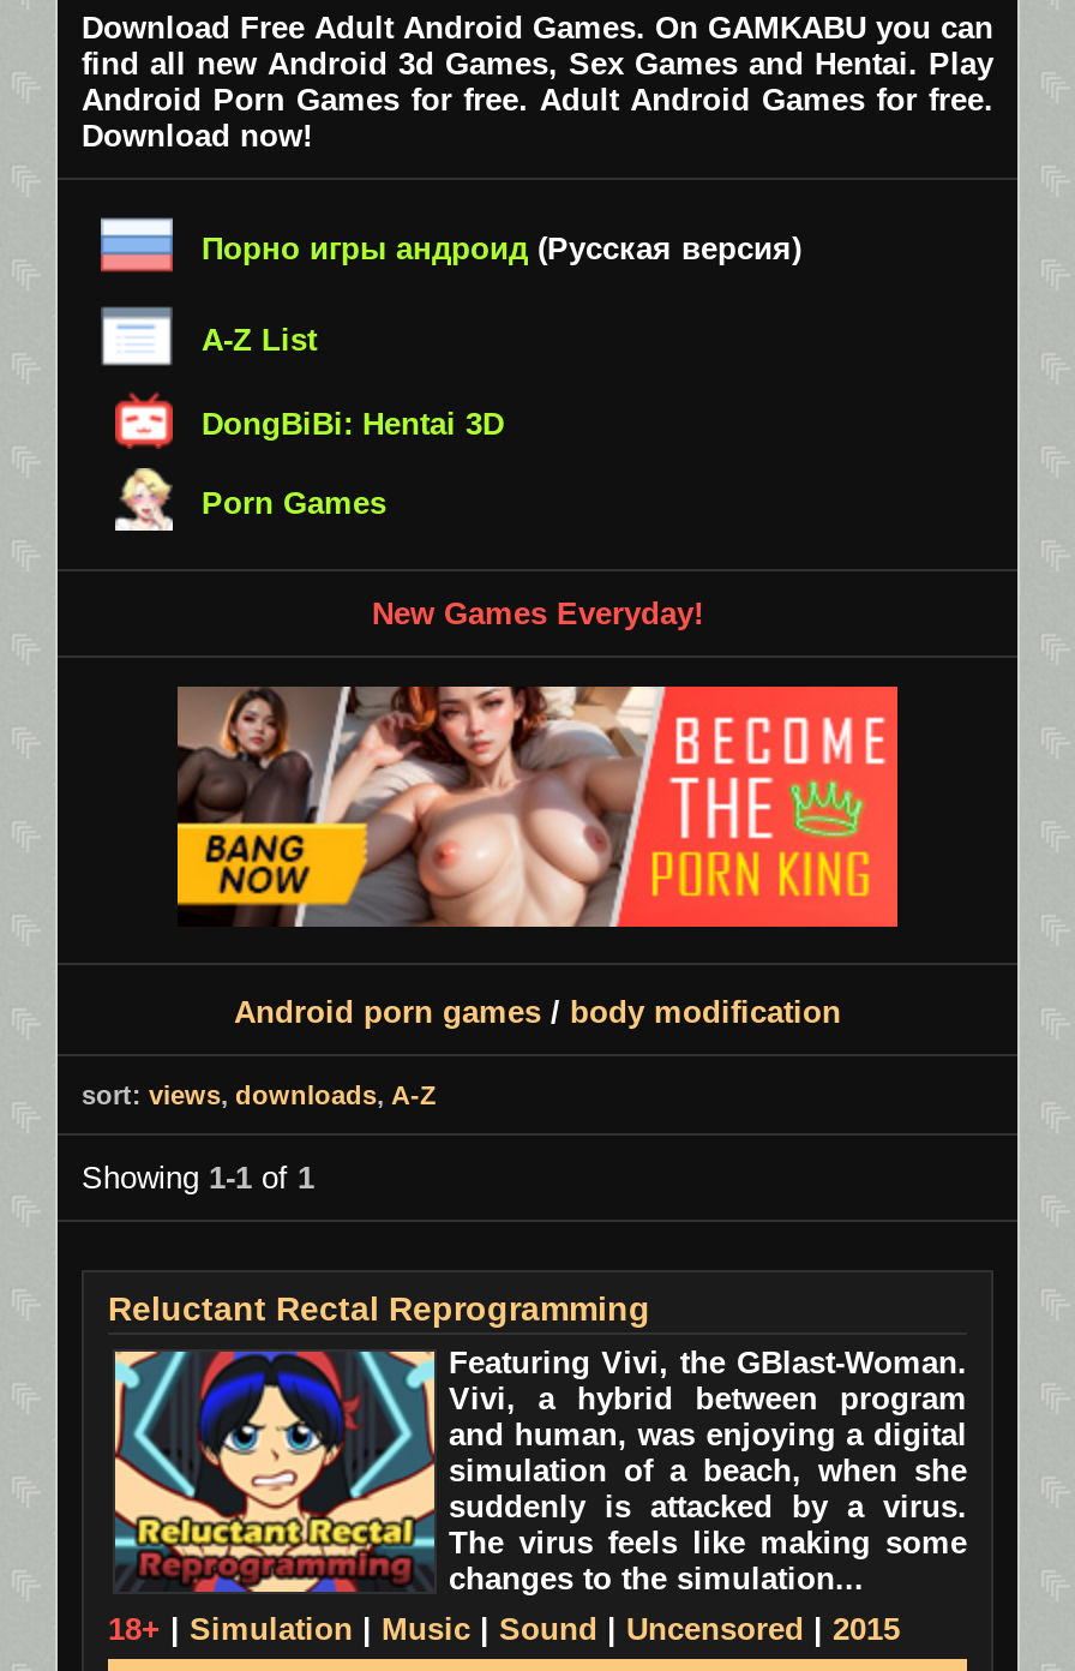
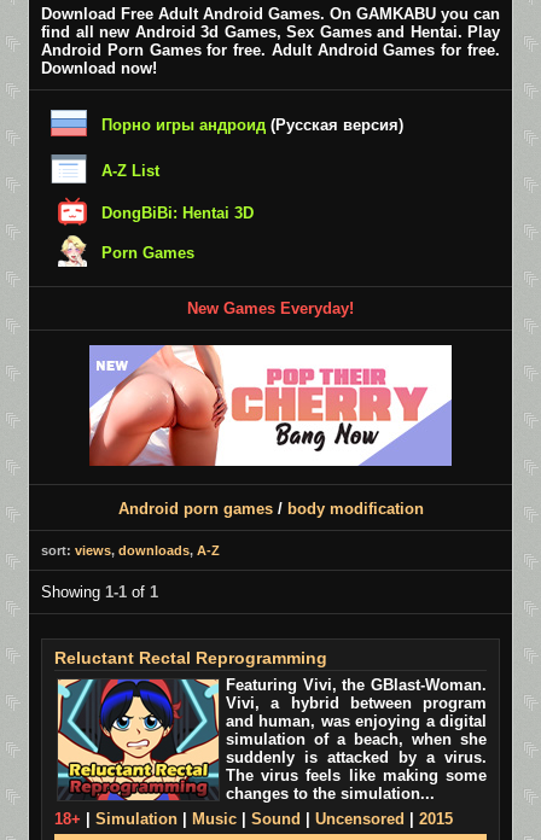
- [image]
+ [image]
